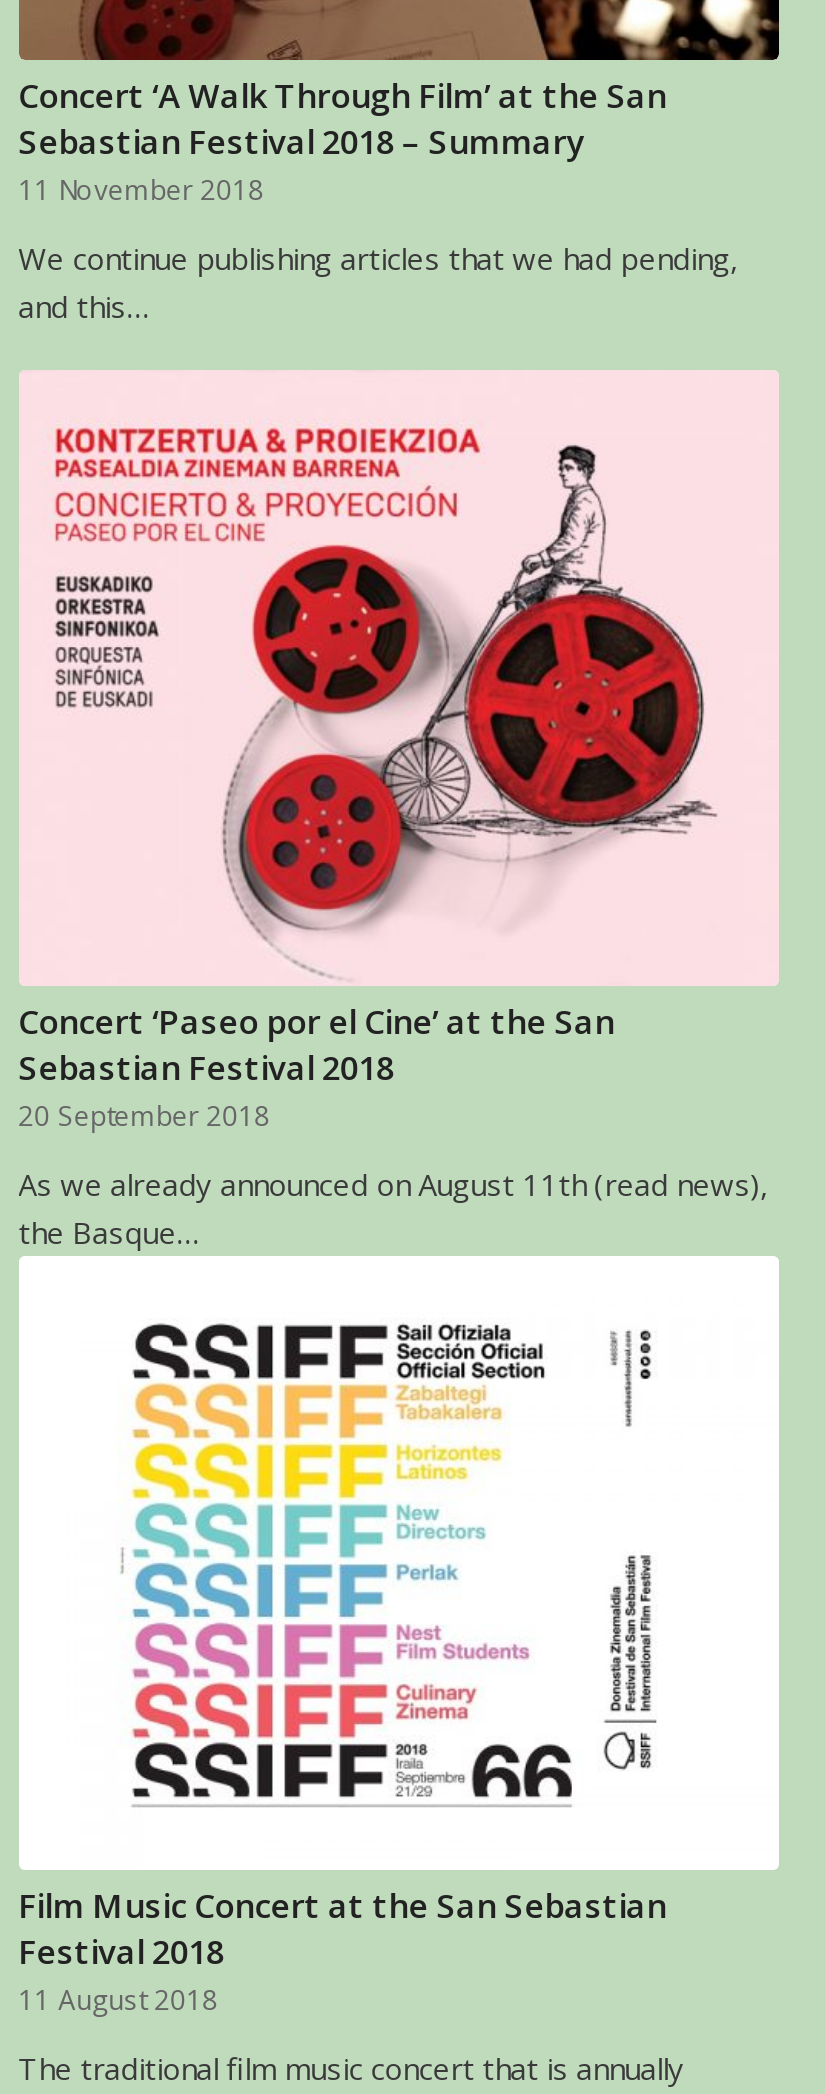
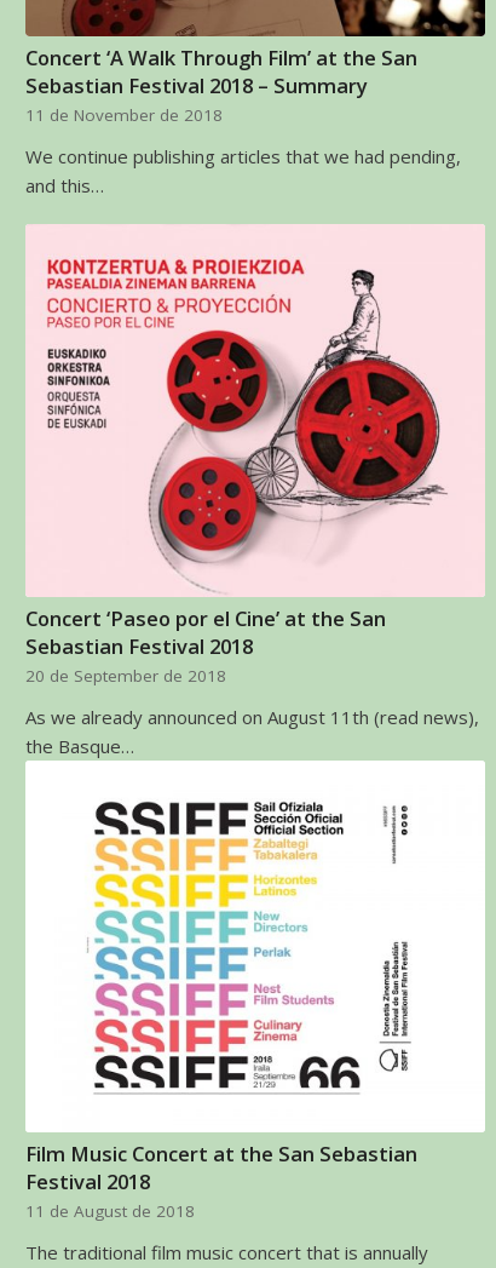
- 11 November 2018
+ 11 de November de 2018

- 20 September 2018
+ 20 de September de 2018

- 11 August 2018
+ 11 de August de 2018
